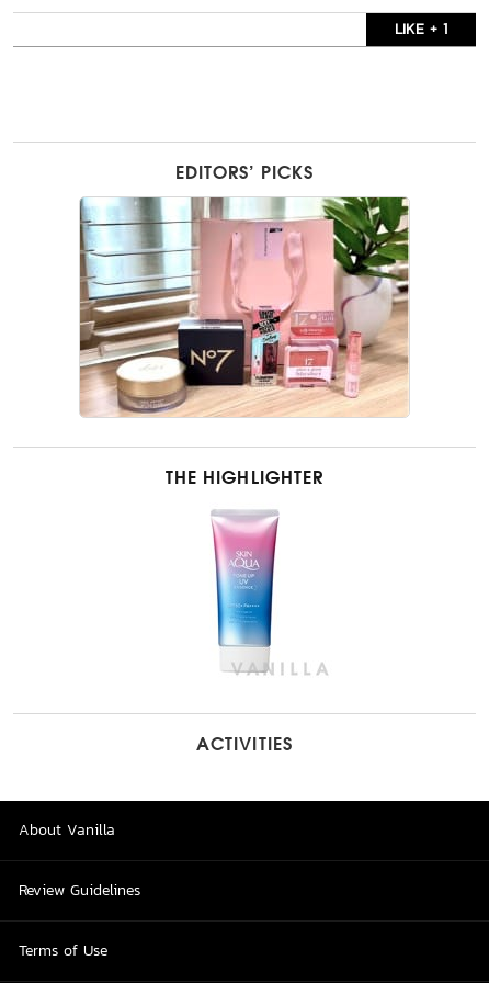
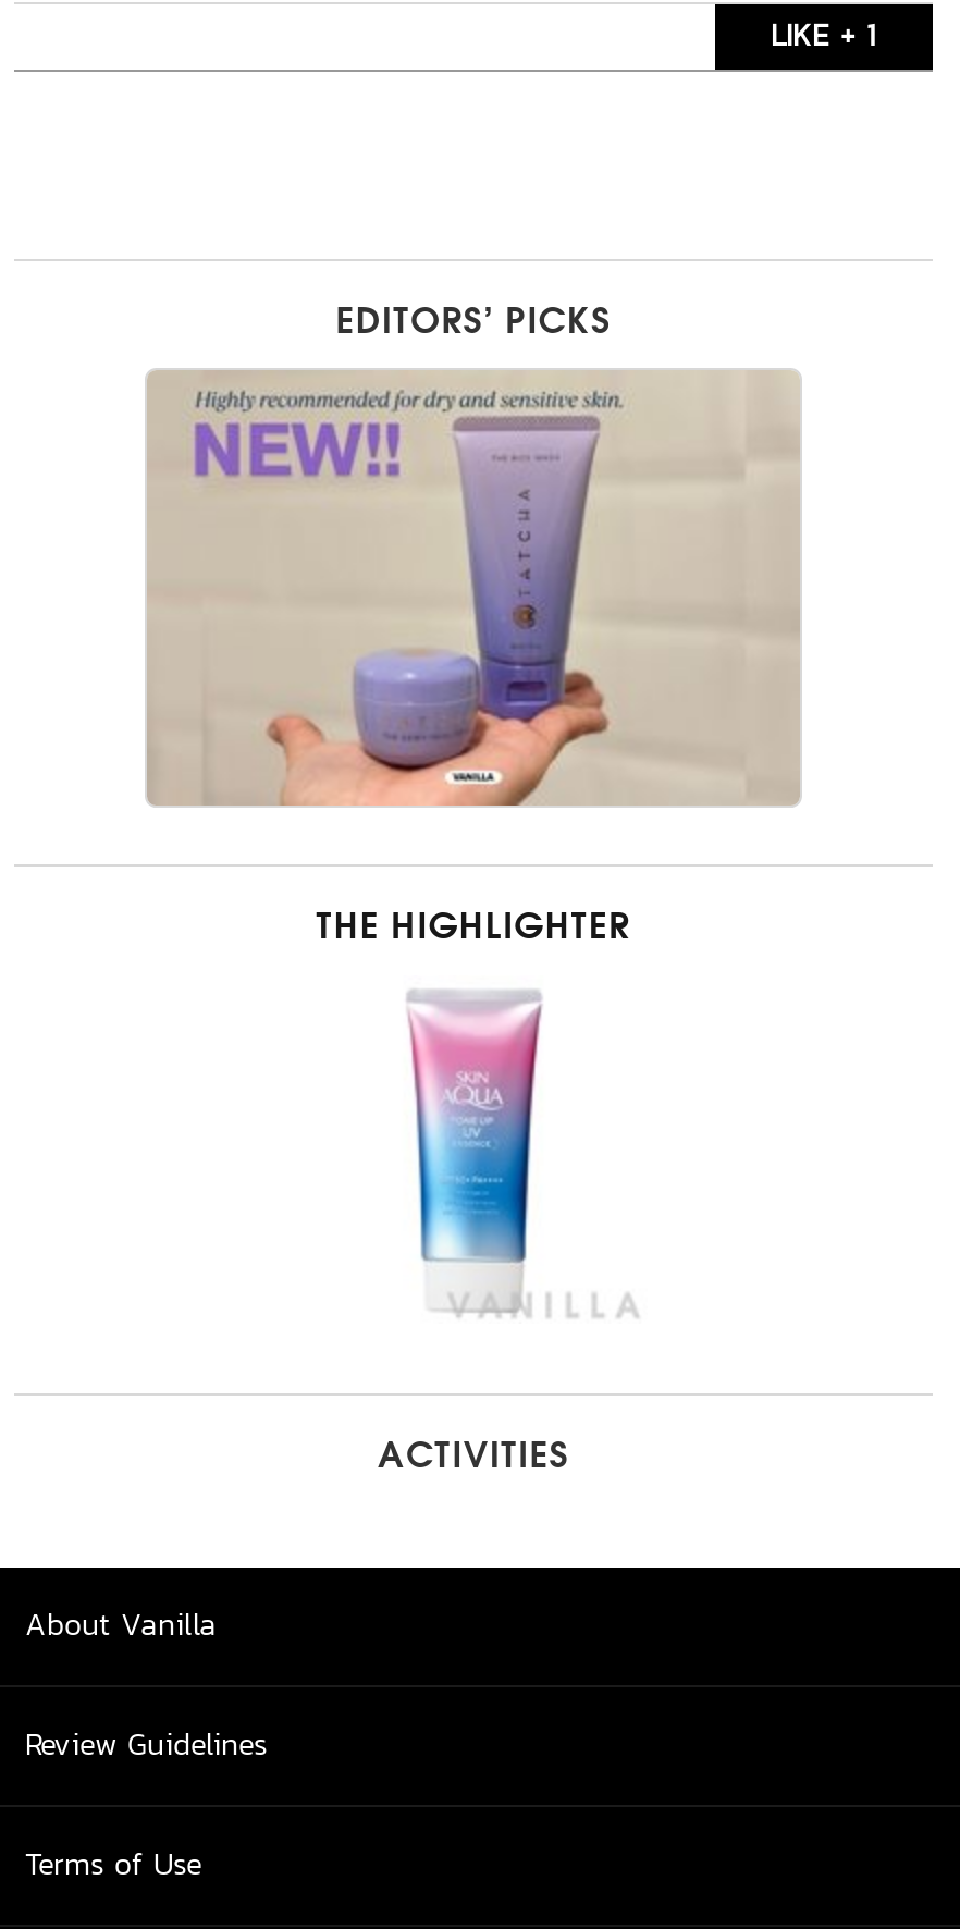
- [image]
+ [image]
